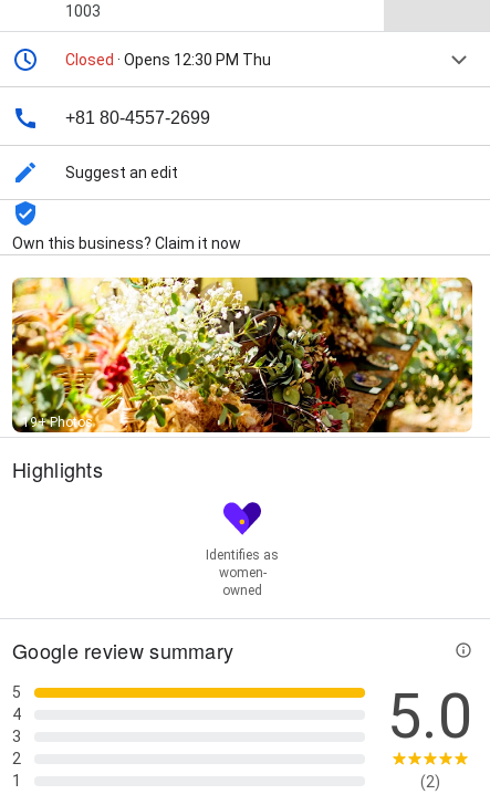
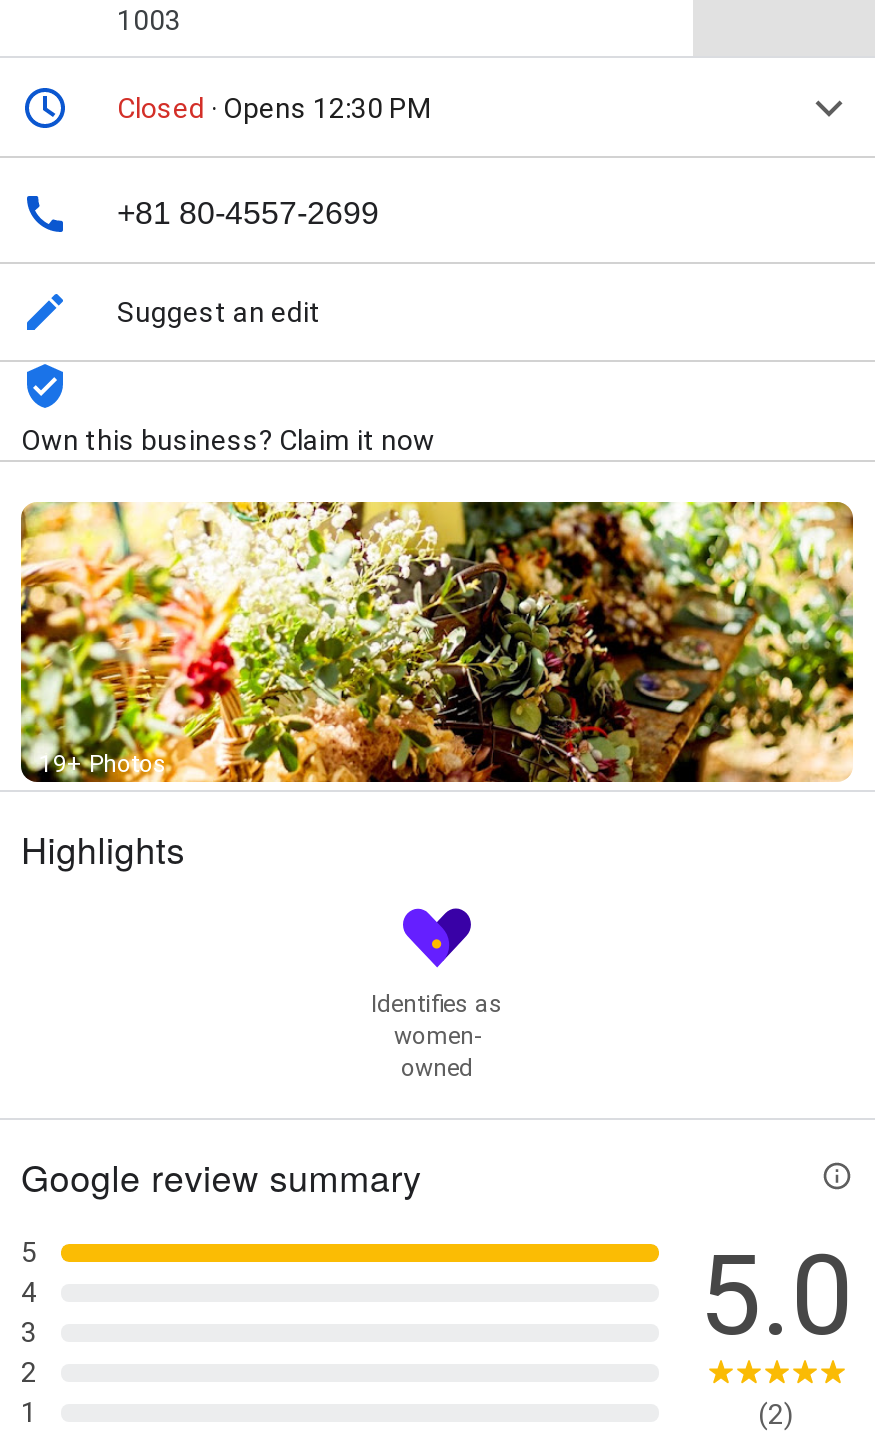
- Closed · Opens 12:30 PM Thu
+ Closed · Opens 12:30 PM
